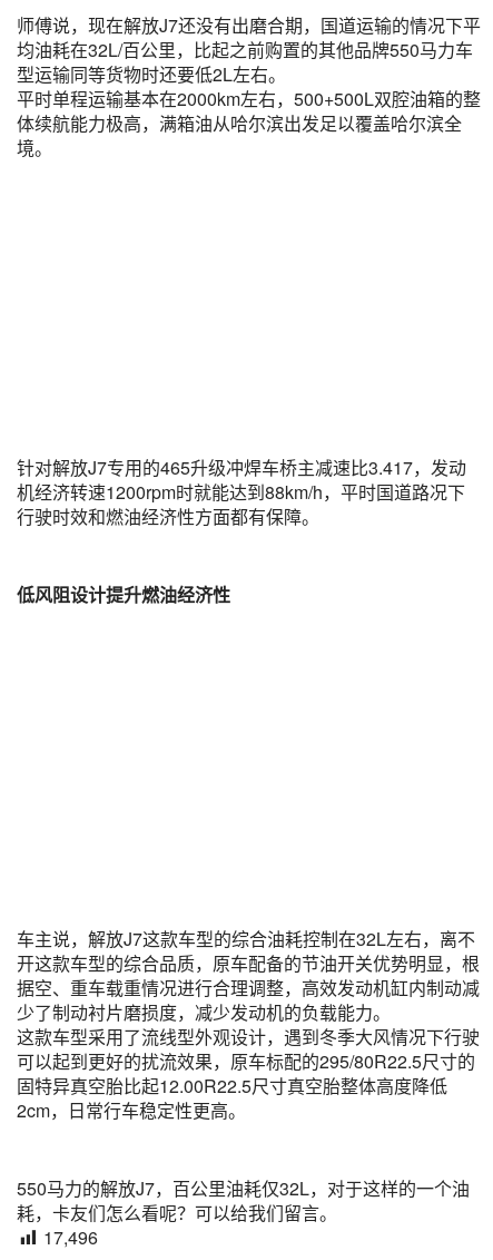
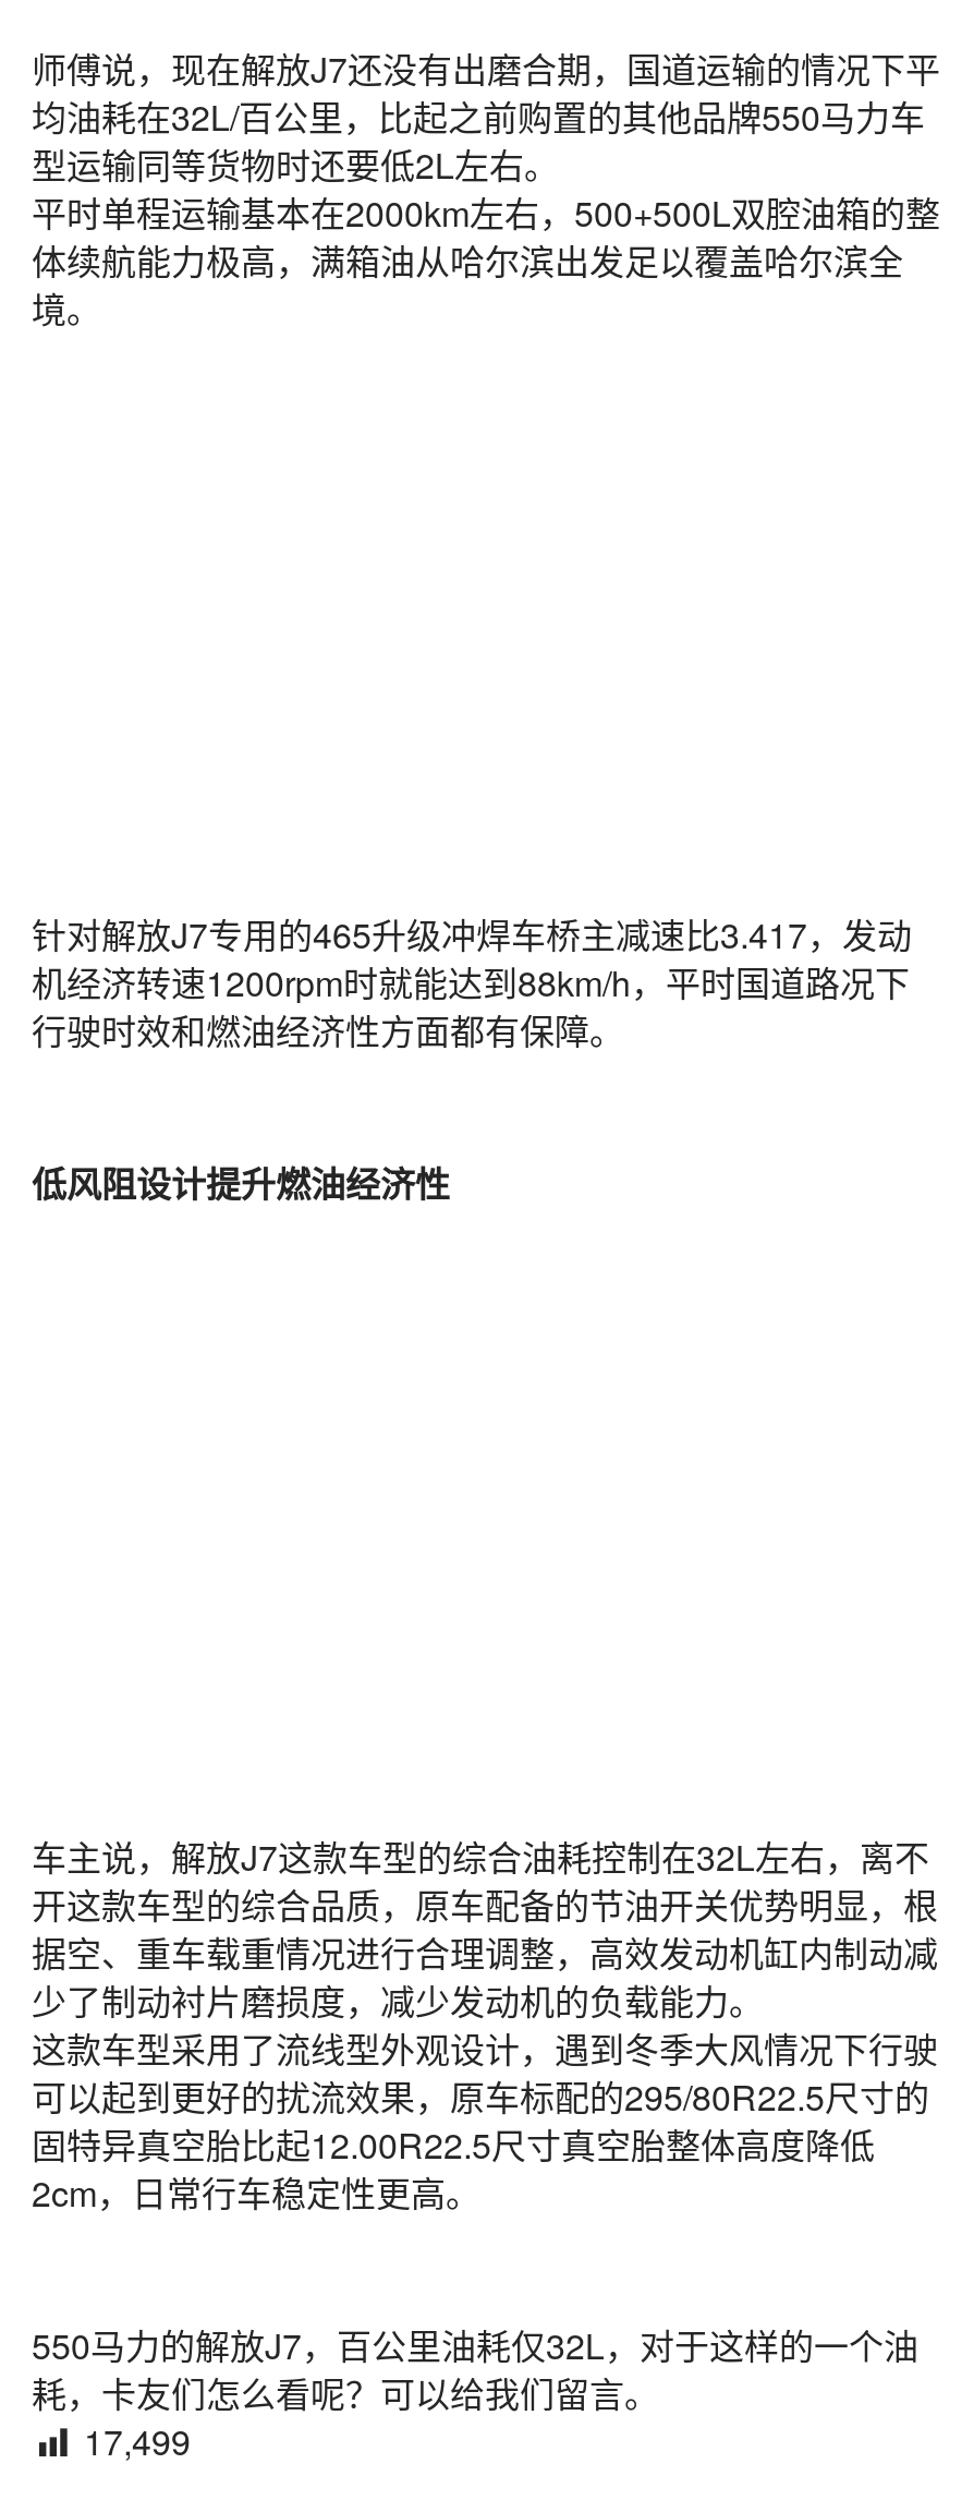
- 17,496
+ 17,499
